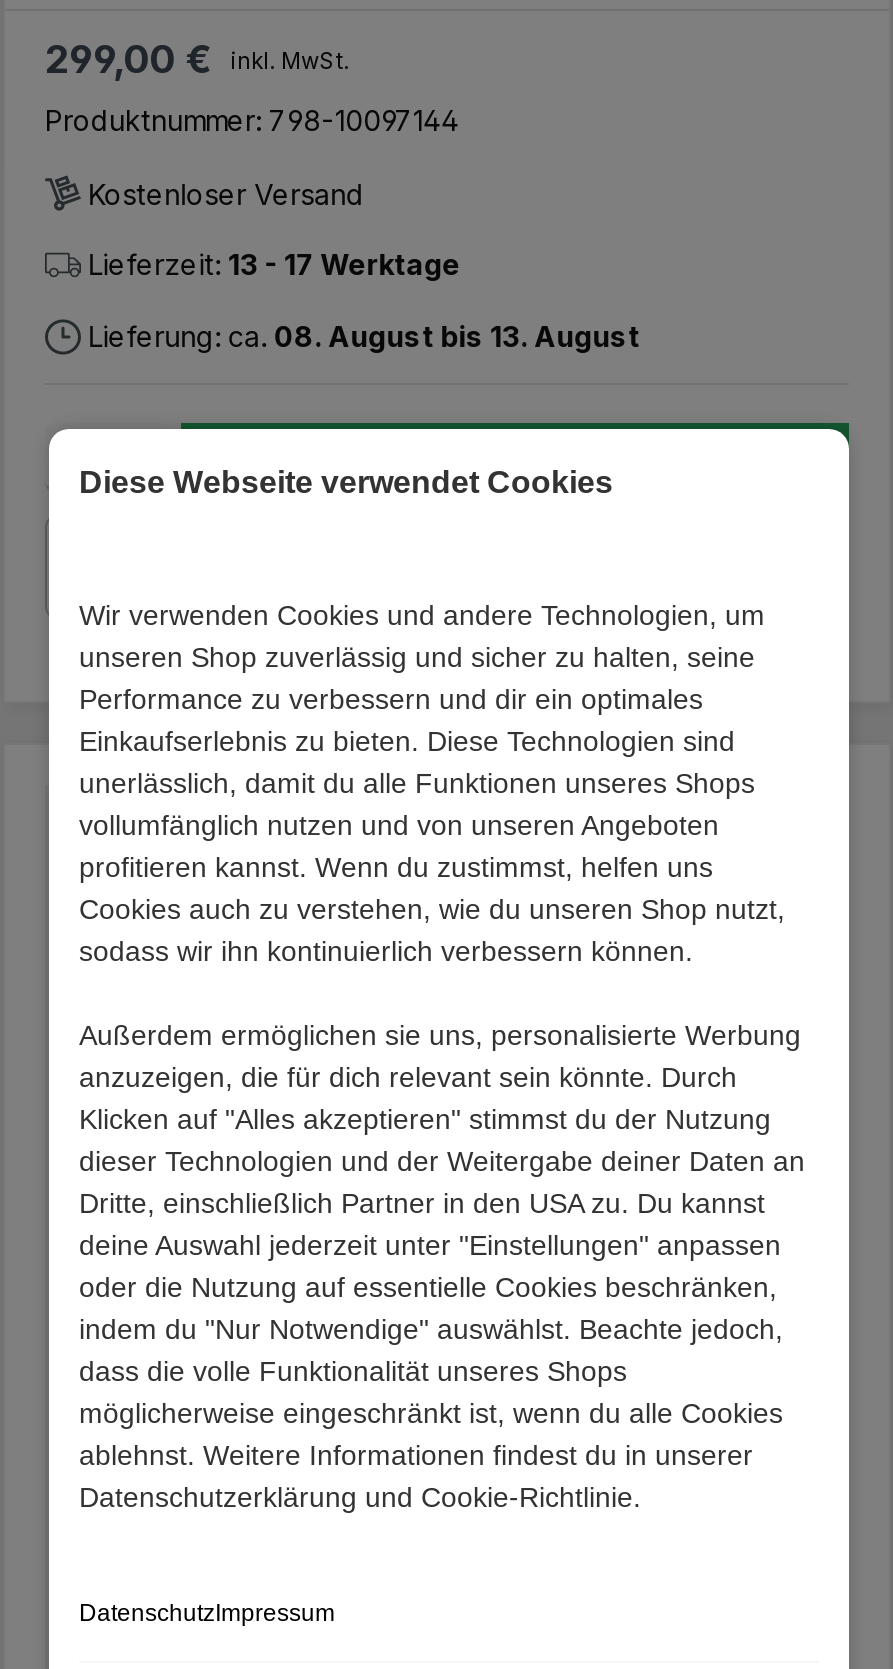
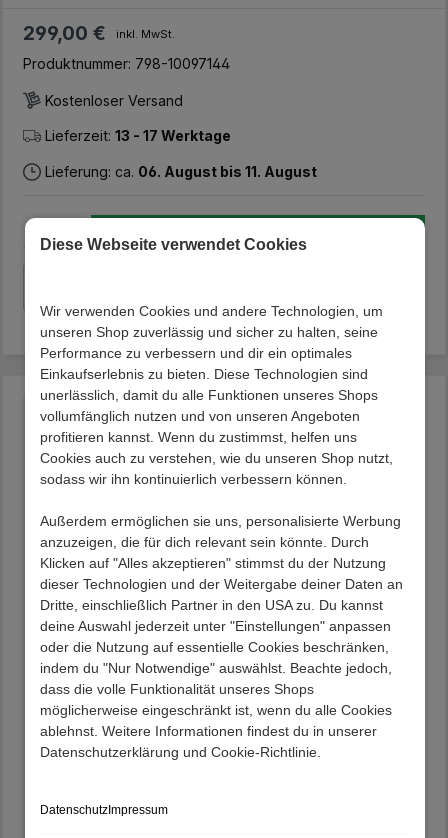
- Lieferung: ca. 08. August bis 13. August
+ Lieferung: ca. 06. August bis 11. August
